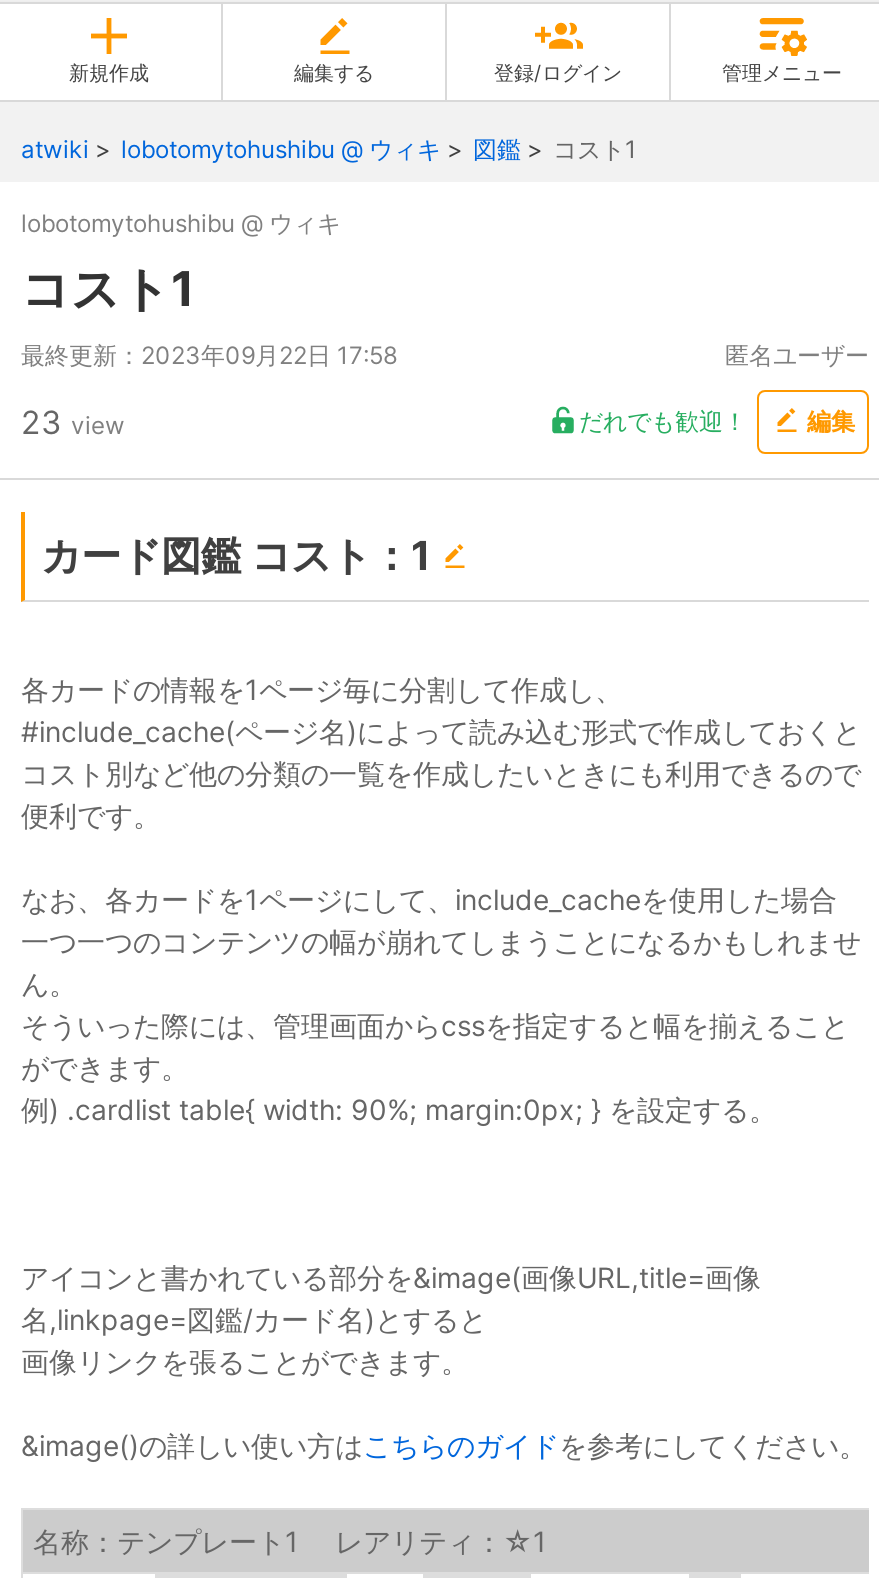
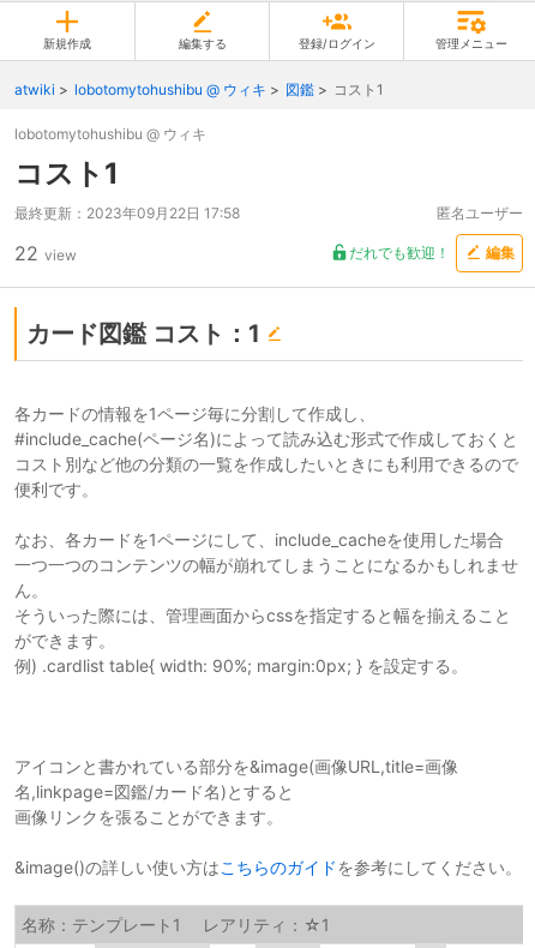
- 23 view
+ 22 view
